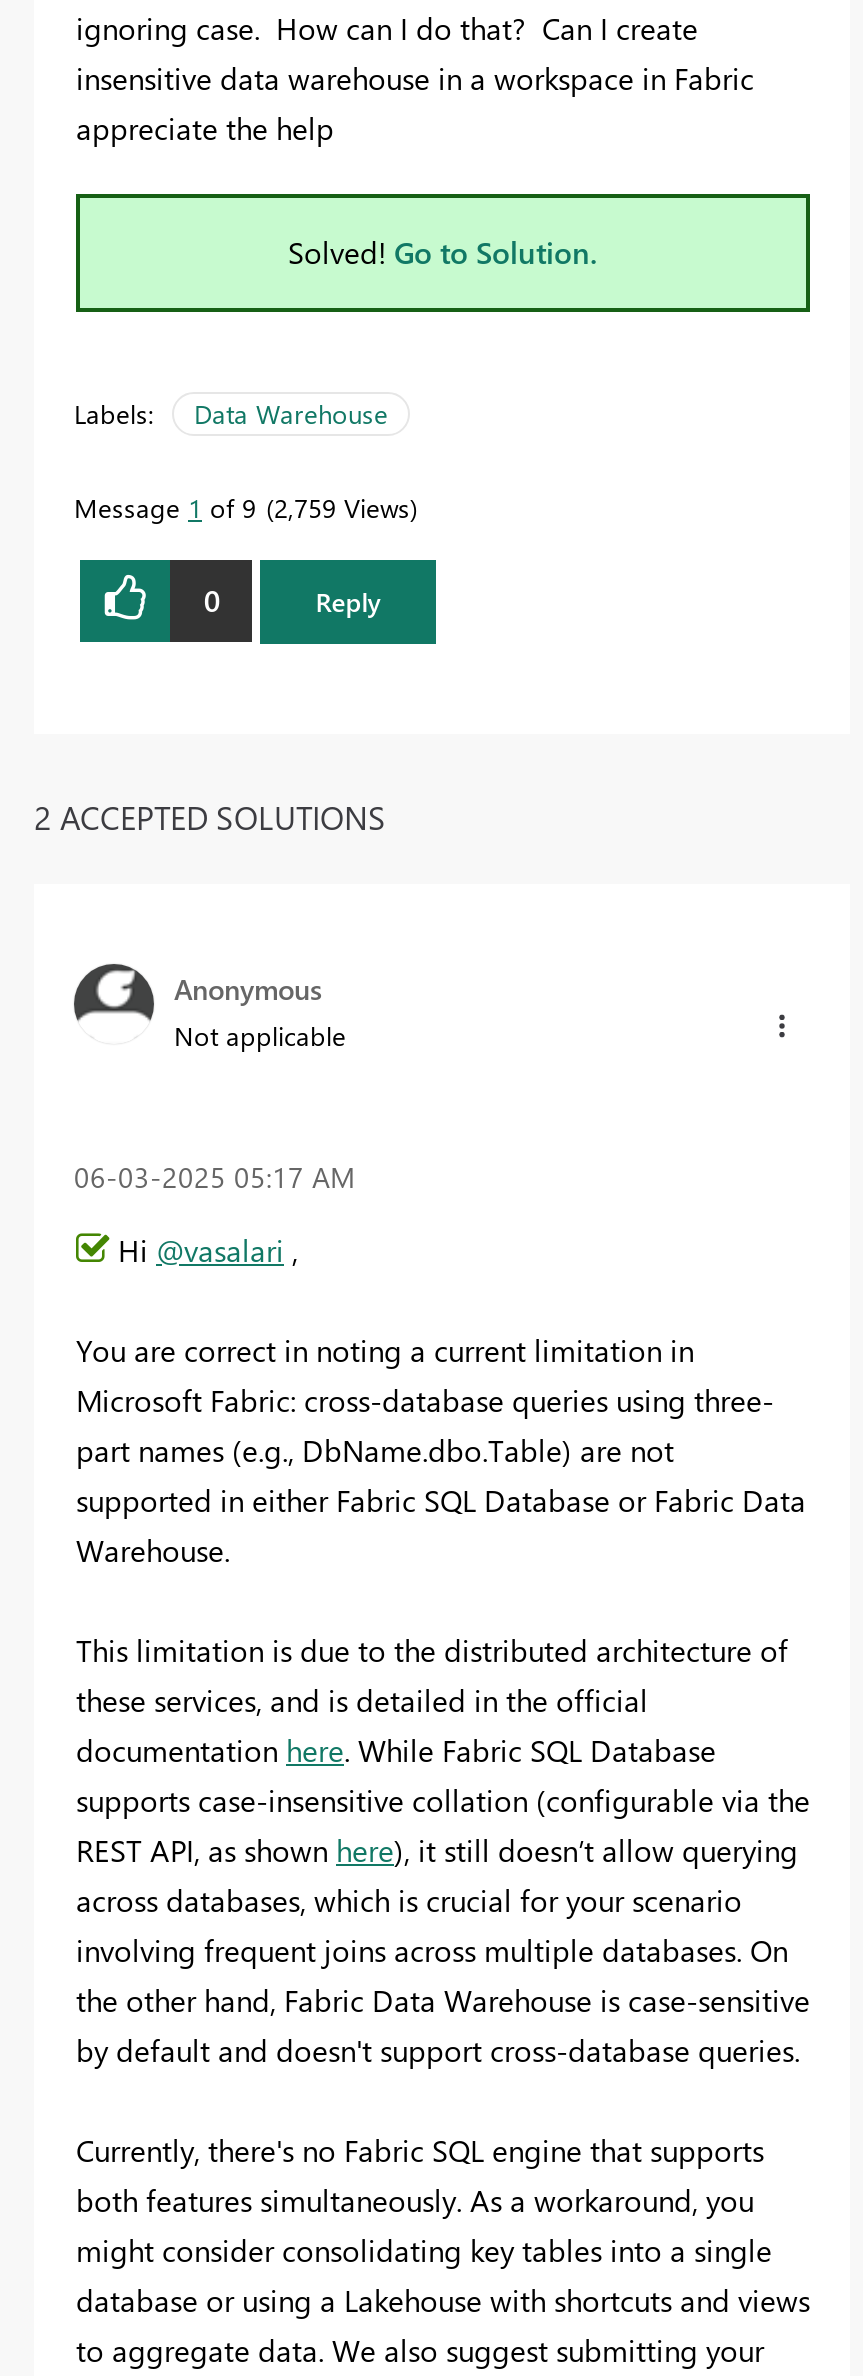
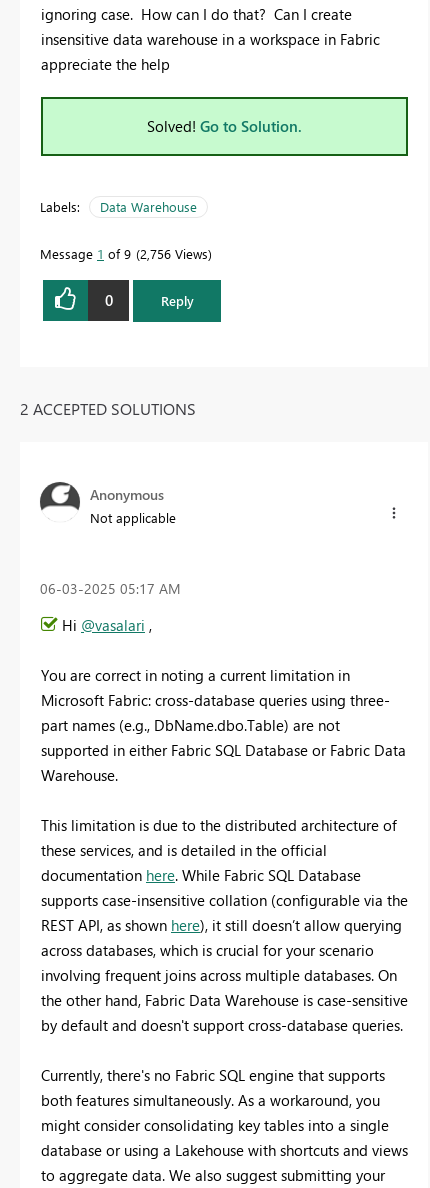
- Message 1 of 9 2,759 Views
+ Message 1 of 9 2,756 Views
